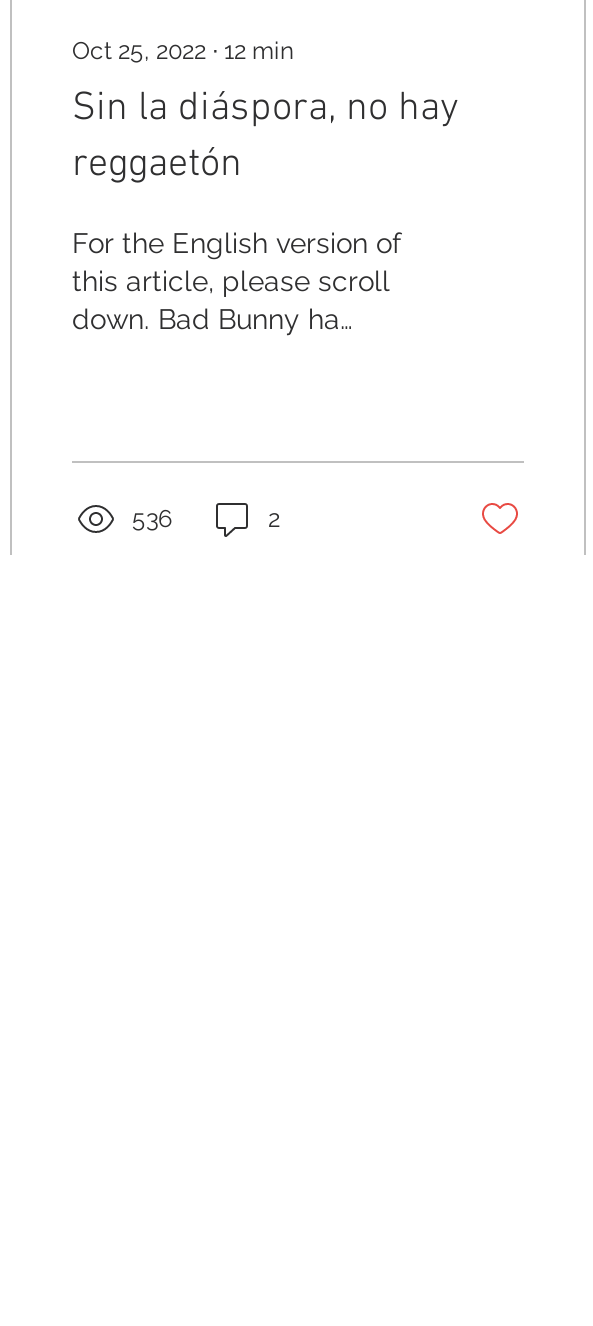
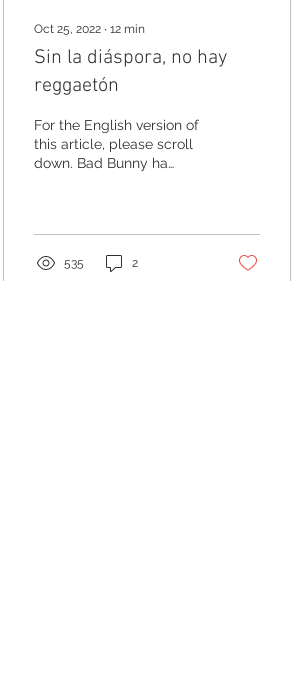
- 536
+ 535
